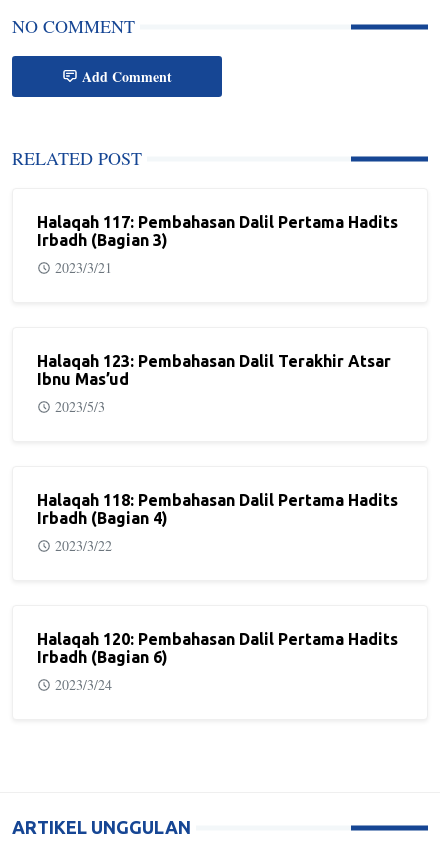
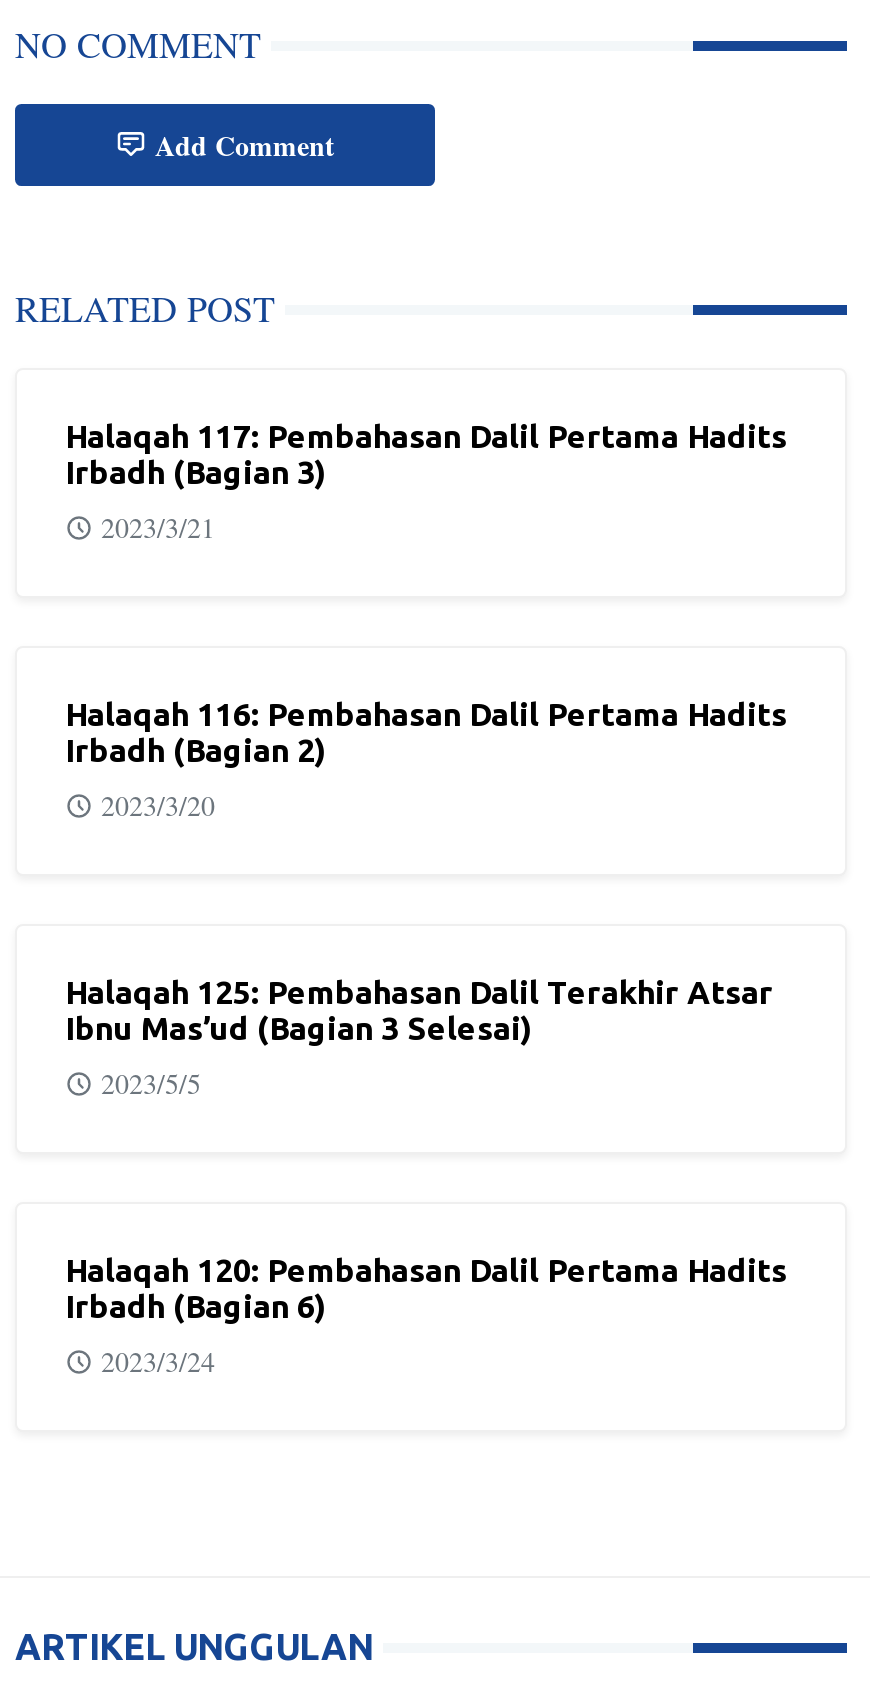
- Halaqah 123: Pembahasan Dalil Terakhir Atsar
- Ibnu Mas’ud
+ Halaqah 116: Pembahasan Dalil Pertama Hadits
+ Irbadh (Bagian 2)

- 2023/5/3
+ 2023/3/20

- Halaqah 118: Pembahasan Dalil Pertama Hadits
- Irbadh (Bagian 4)
+ Halaqah 125: Pembahasan Dalil Terakhir Atsar
+ Ibnu Mas’ud (Bagian 3 Selesai)

- 2023/3/22
+ 2023/5/5
